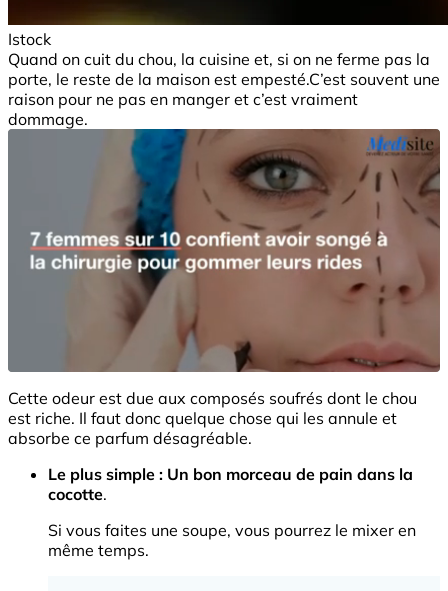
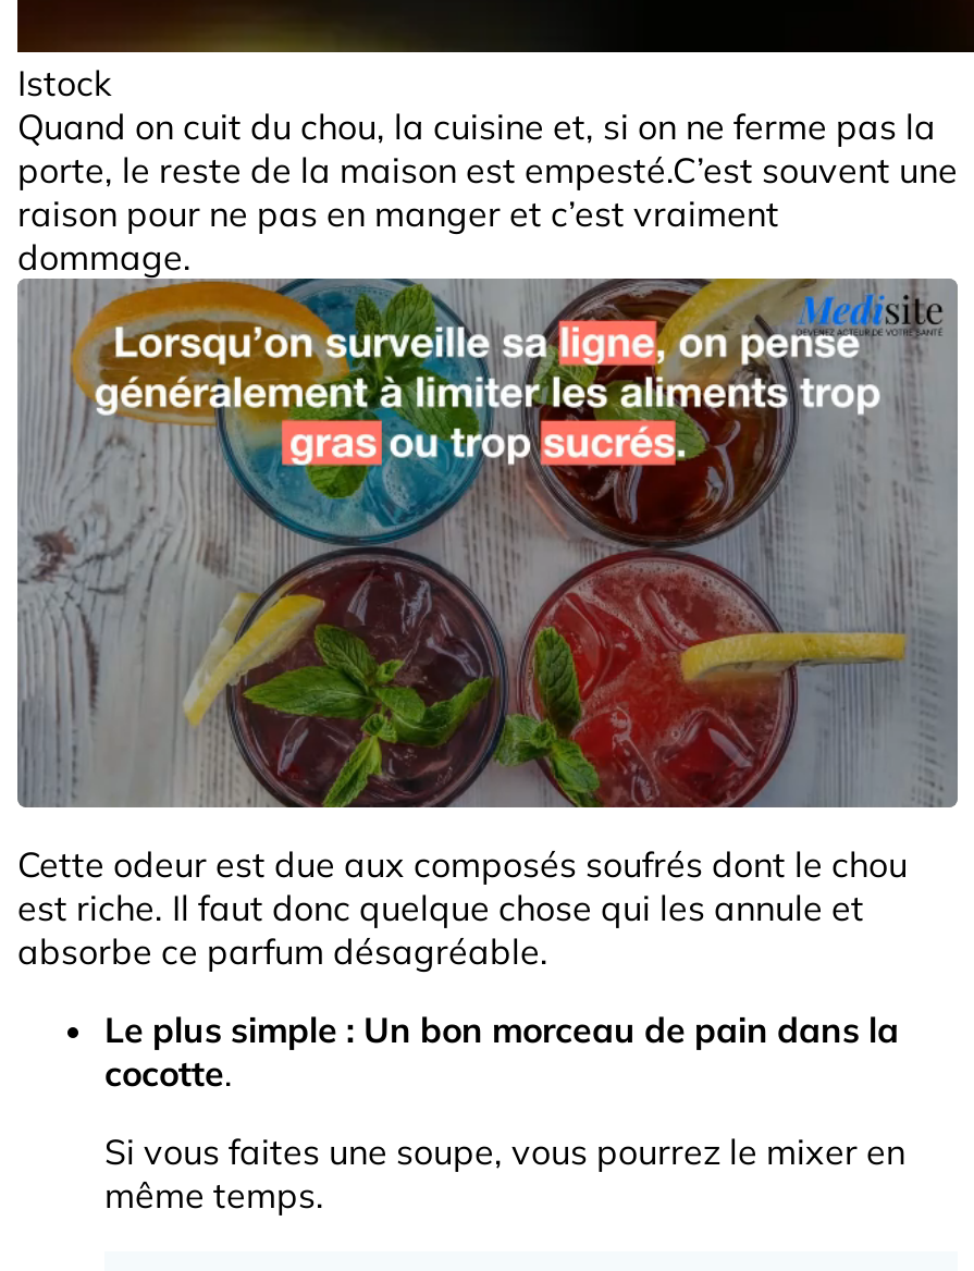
- [image]
+ [image]
